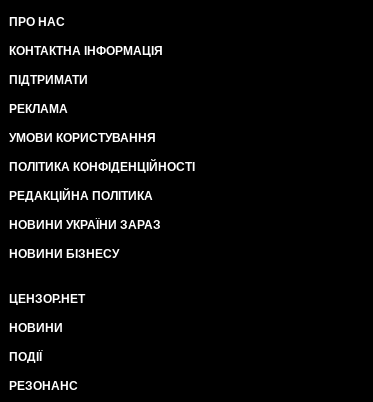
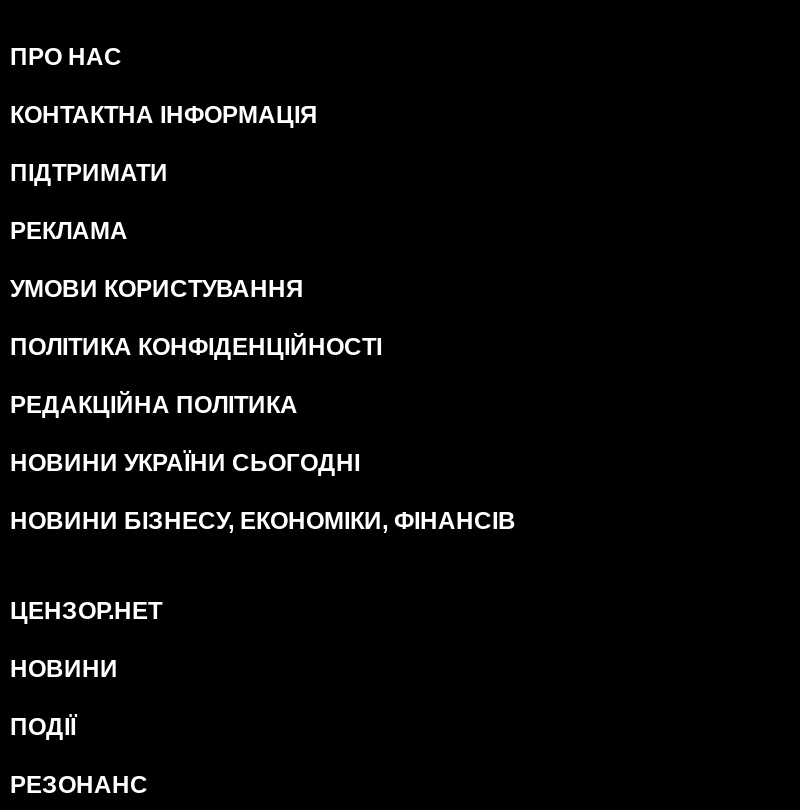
- НОВИНИ УКРАЇНИ ЗАРАЗ
+ НОВИНИ УКРАЇНИ СЬОГОДНІ

- НОВИНИ БІЗНЕСУ
+ НОВИНИ БІЗНЕСУ, ЕКОНОМІКИ, ФІНАНСІВ
